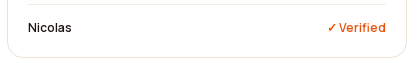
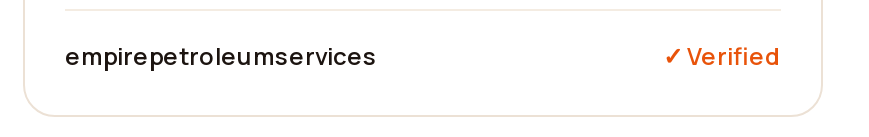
- Nicolas
+ empirepetroleumservices
